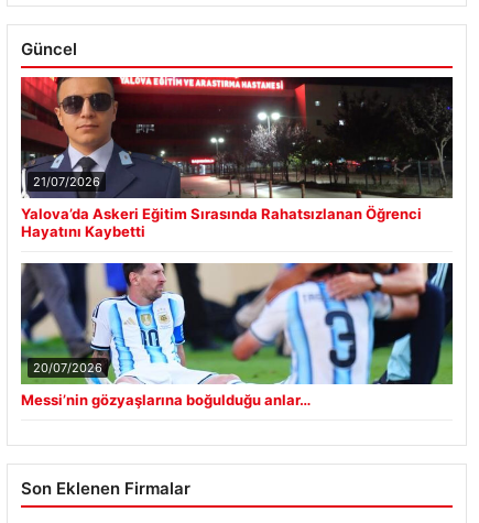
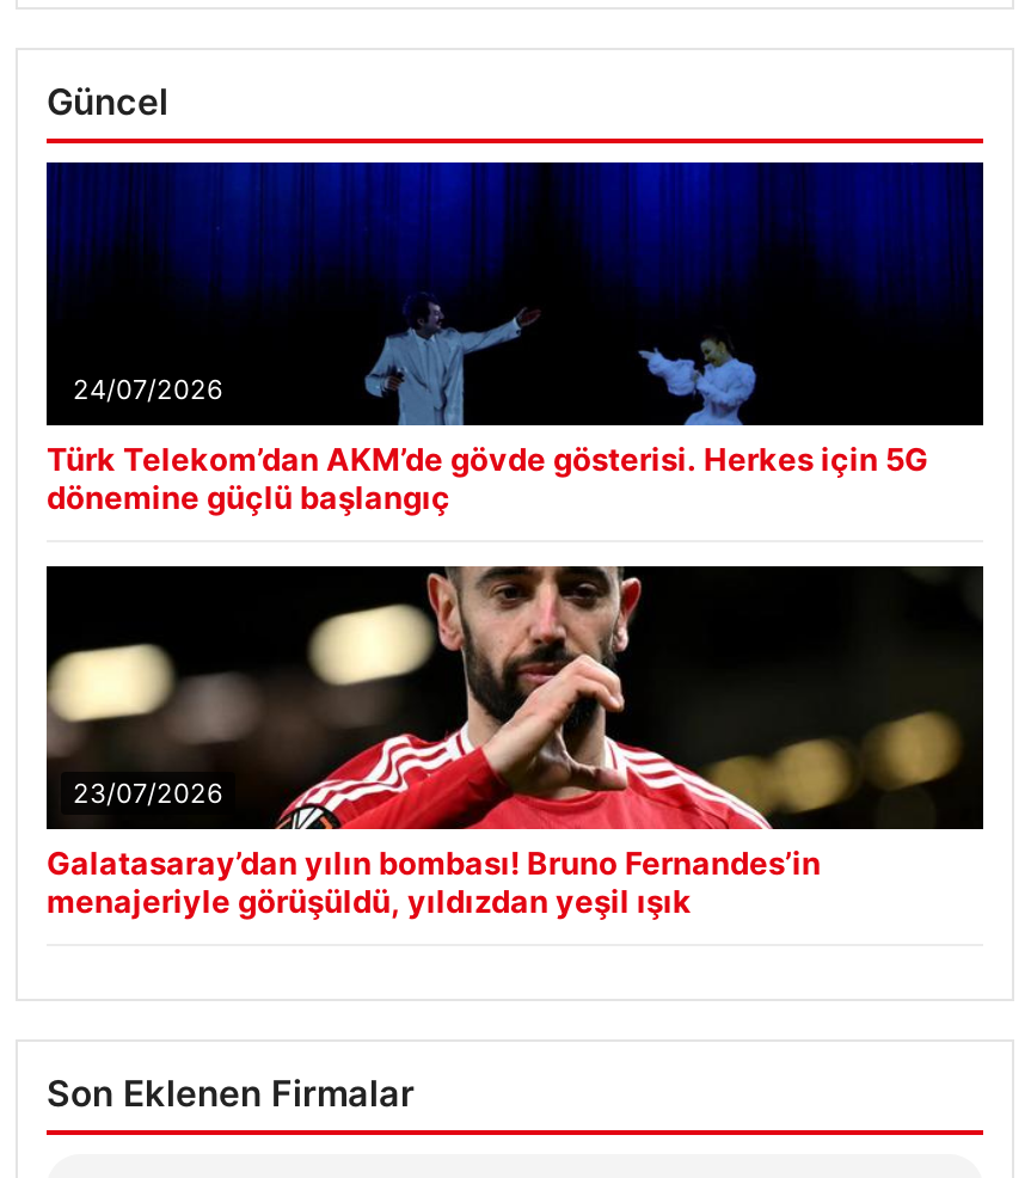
- [image]
- 21/07/2026
+ [image]
+ 24/07/2026

- Yalova’da Askeri Eğitim Sırasında Rahatsızlanan Öğrenci
- Hayatını Kaybetti
+ Türk Telekom’dan AKM’de gövde gösterisi. Herkes için 5G
+ dönemine güçlü başlangıç

- [image]
- 20/07/2026
+ [image]
+ 23/07/2026

- Messi’nin gözyaşlarına boğulduğu anlar…
+ Galatasaray’dan yılın bombası! Bruno Fernandes’in
+ menajeriyle görüşüldü, yıldızdan yeşil ışık
